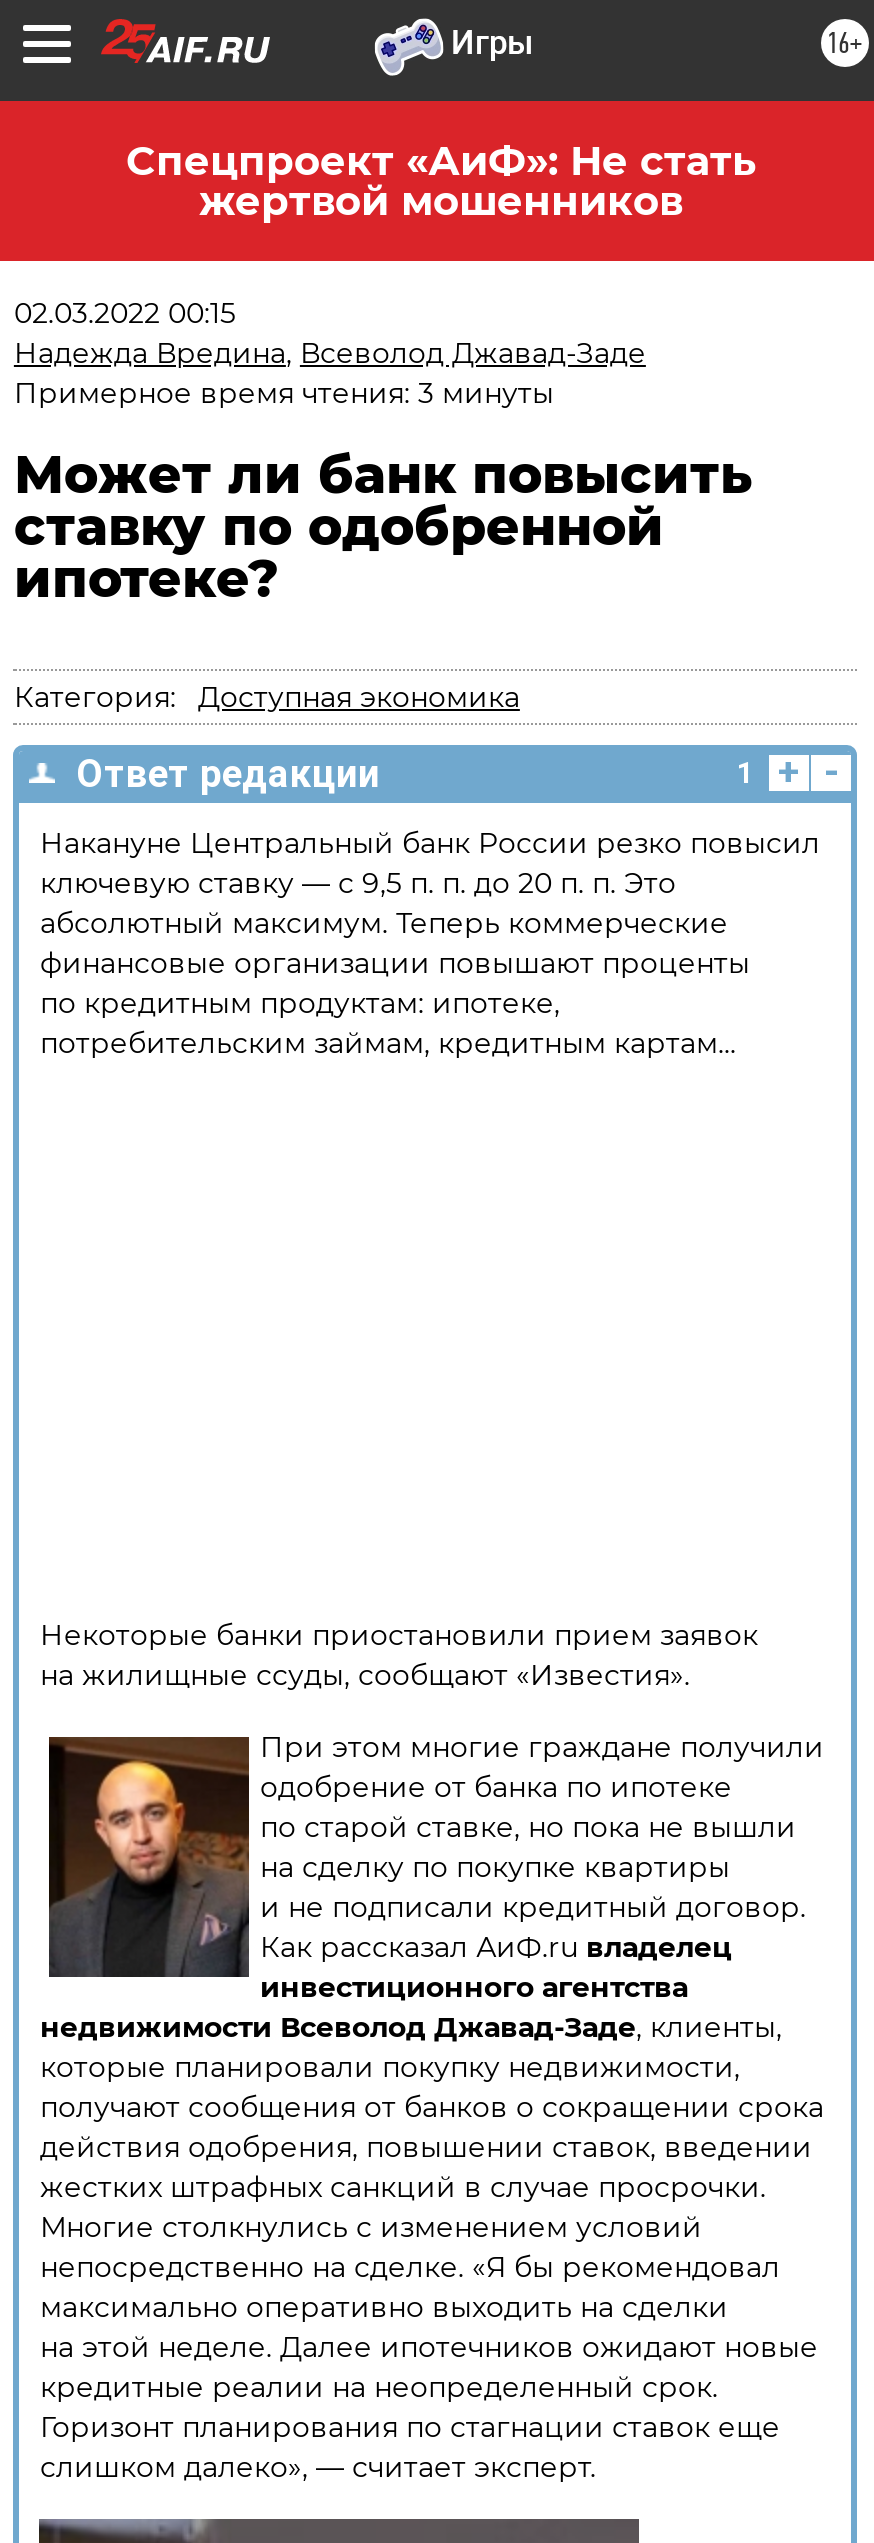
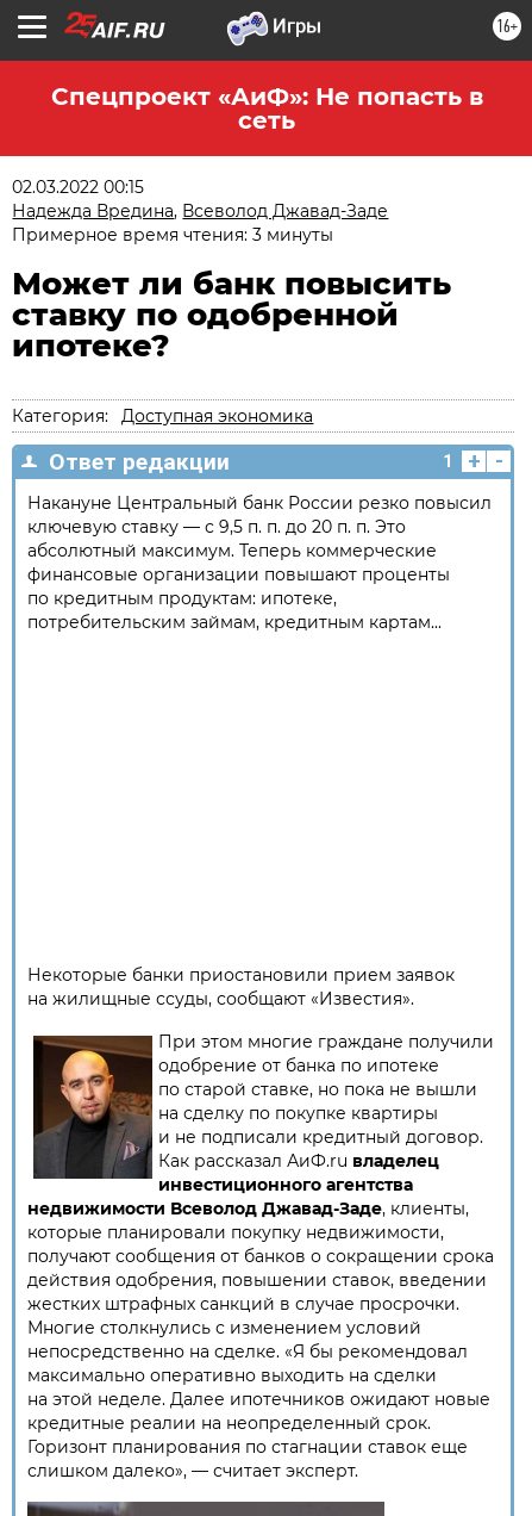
- Спецпроект «АиФ»: Не стать
- жертвой мошенников
+ Спецпроект «АиФ»: Не попасть в
+ сеть
